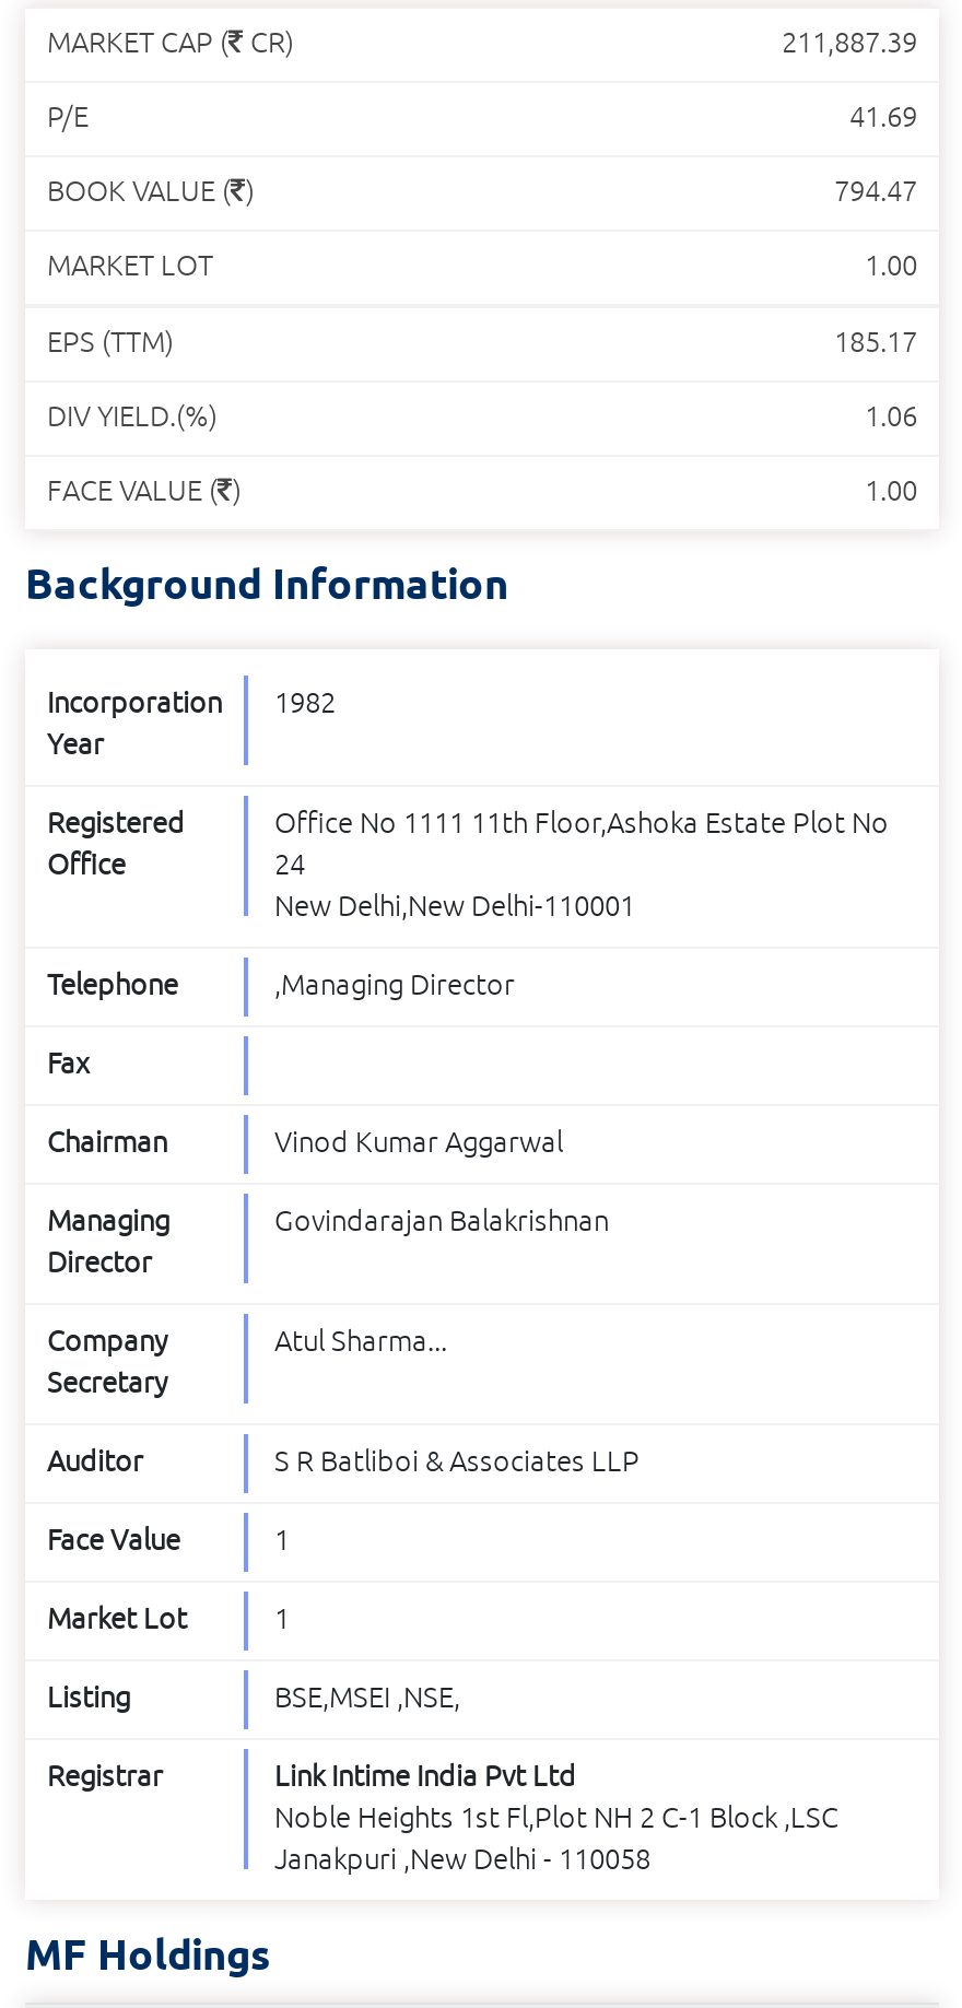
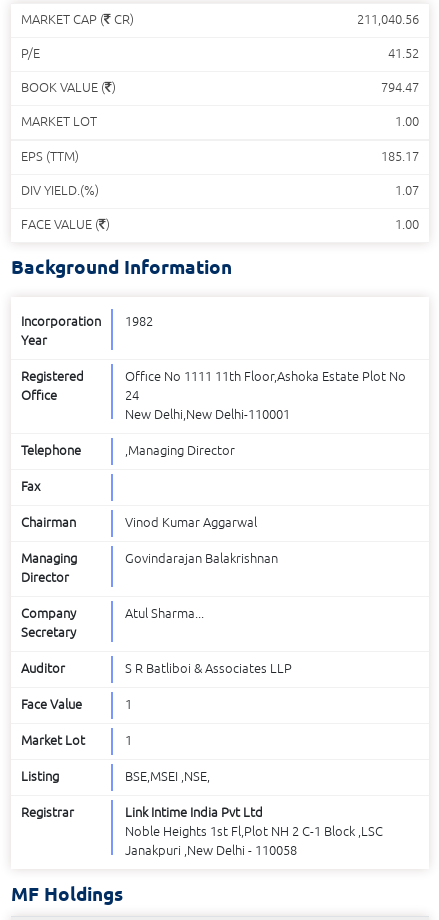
- 211,887.39
+ 211,040.56

- 41.69
+ 41.52

- 1.06
+ 1.07
